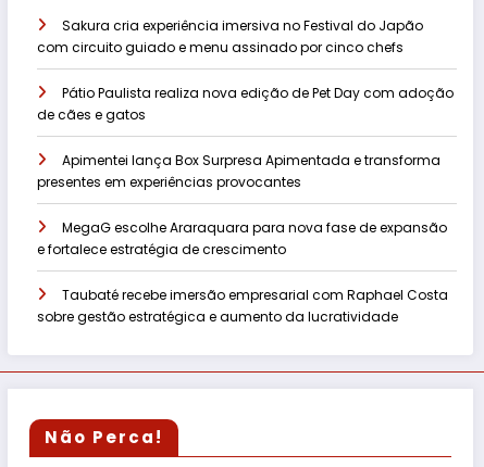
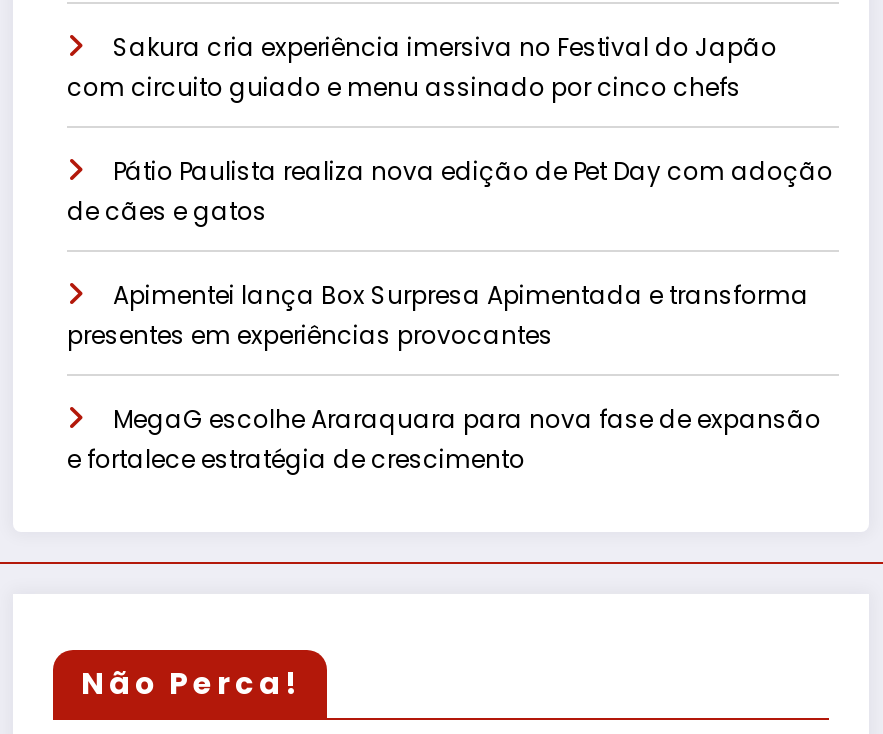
- Taubaté recebe imersão empresarial com Raphael Costa
- sobre gestão estratégica e aumento da lucratividade
